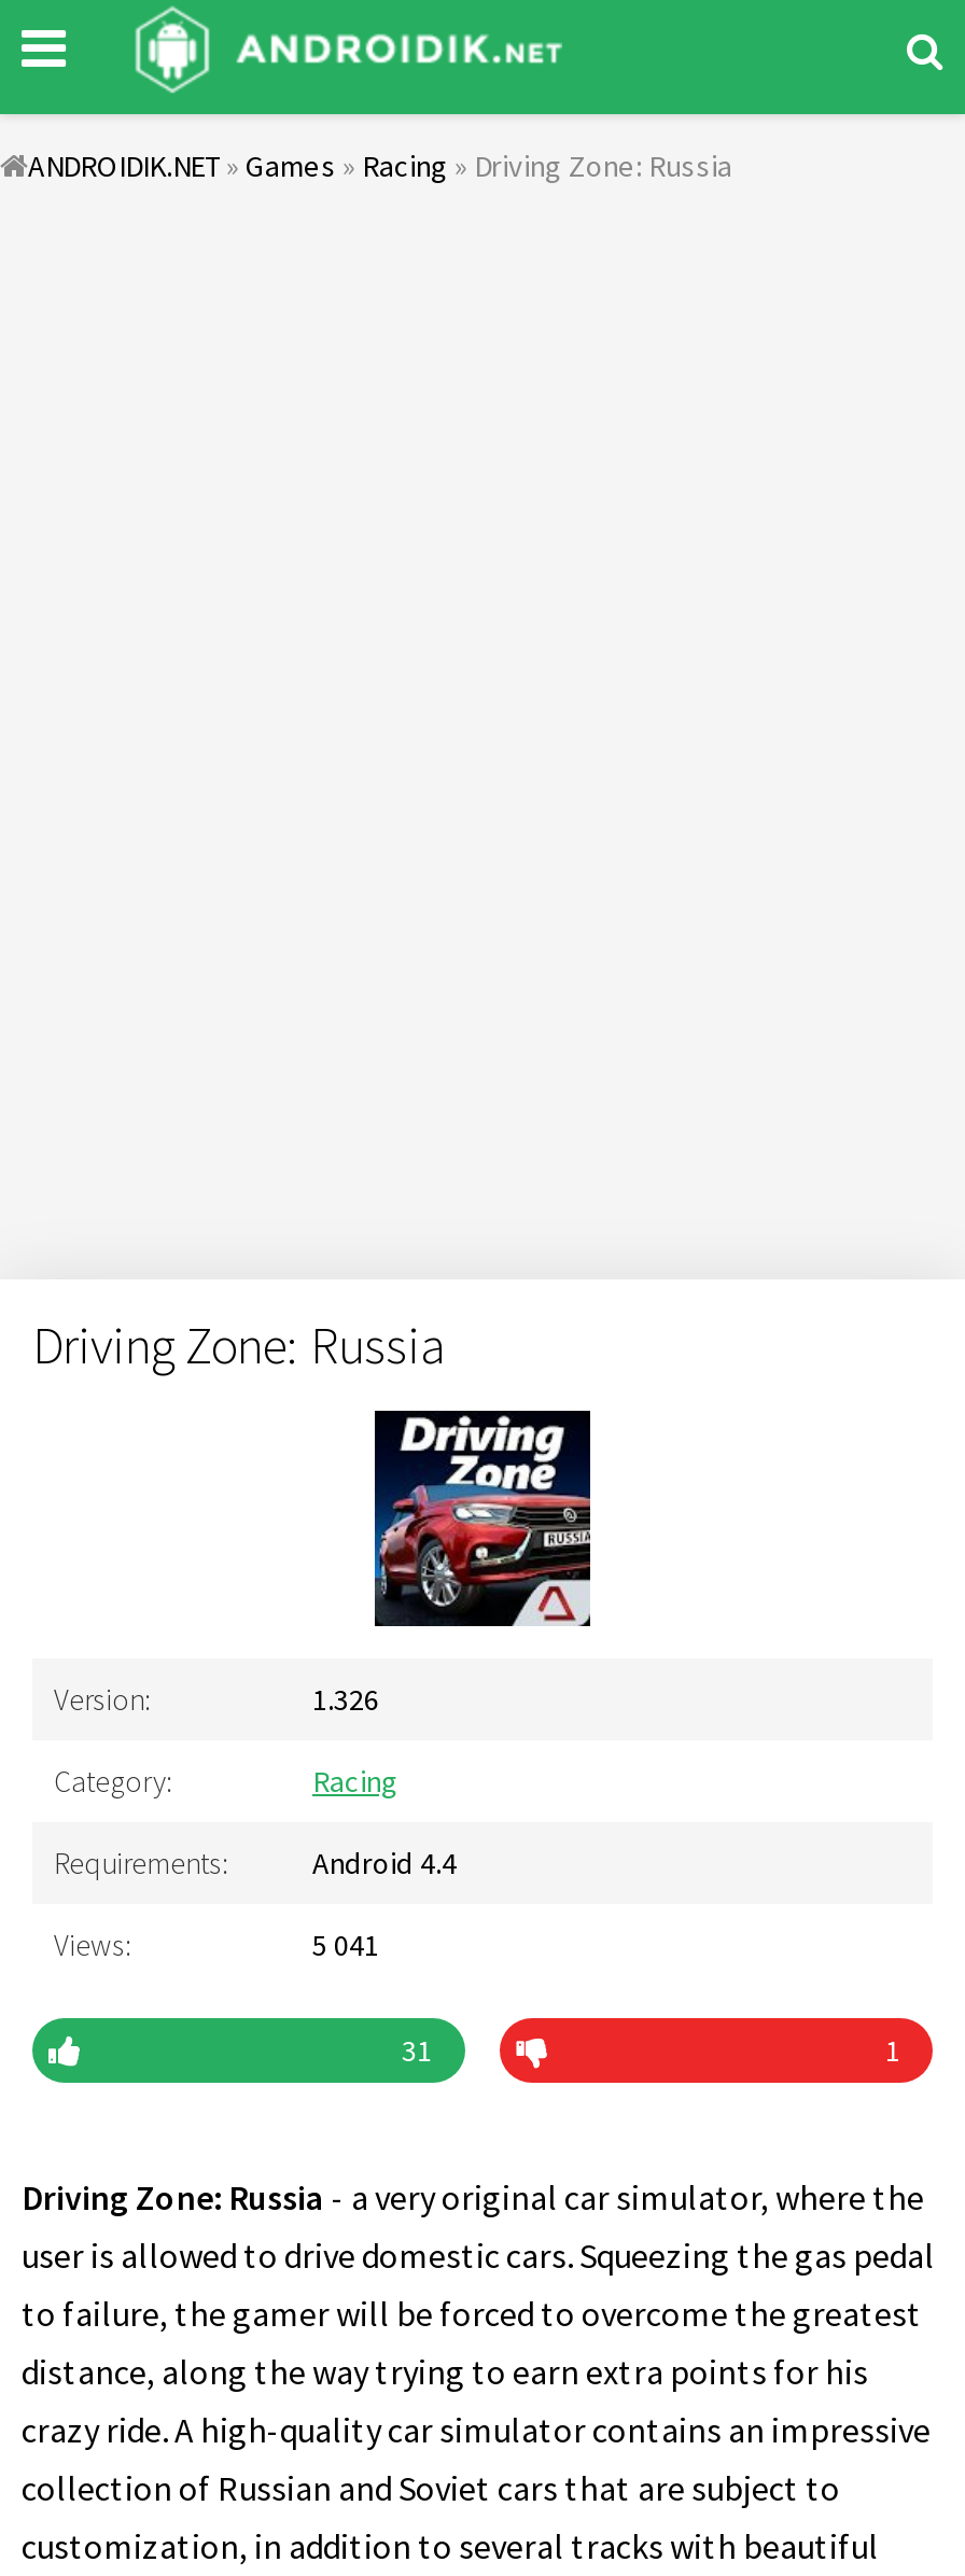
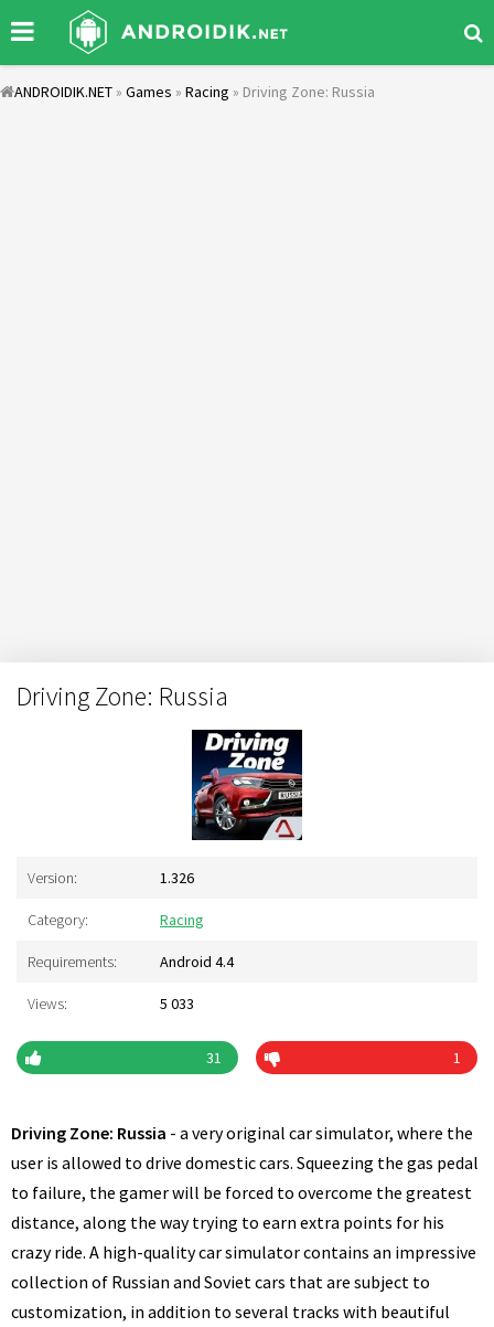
- 5 041
+ 5 033
